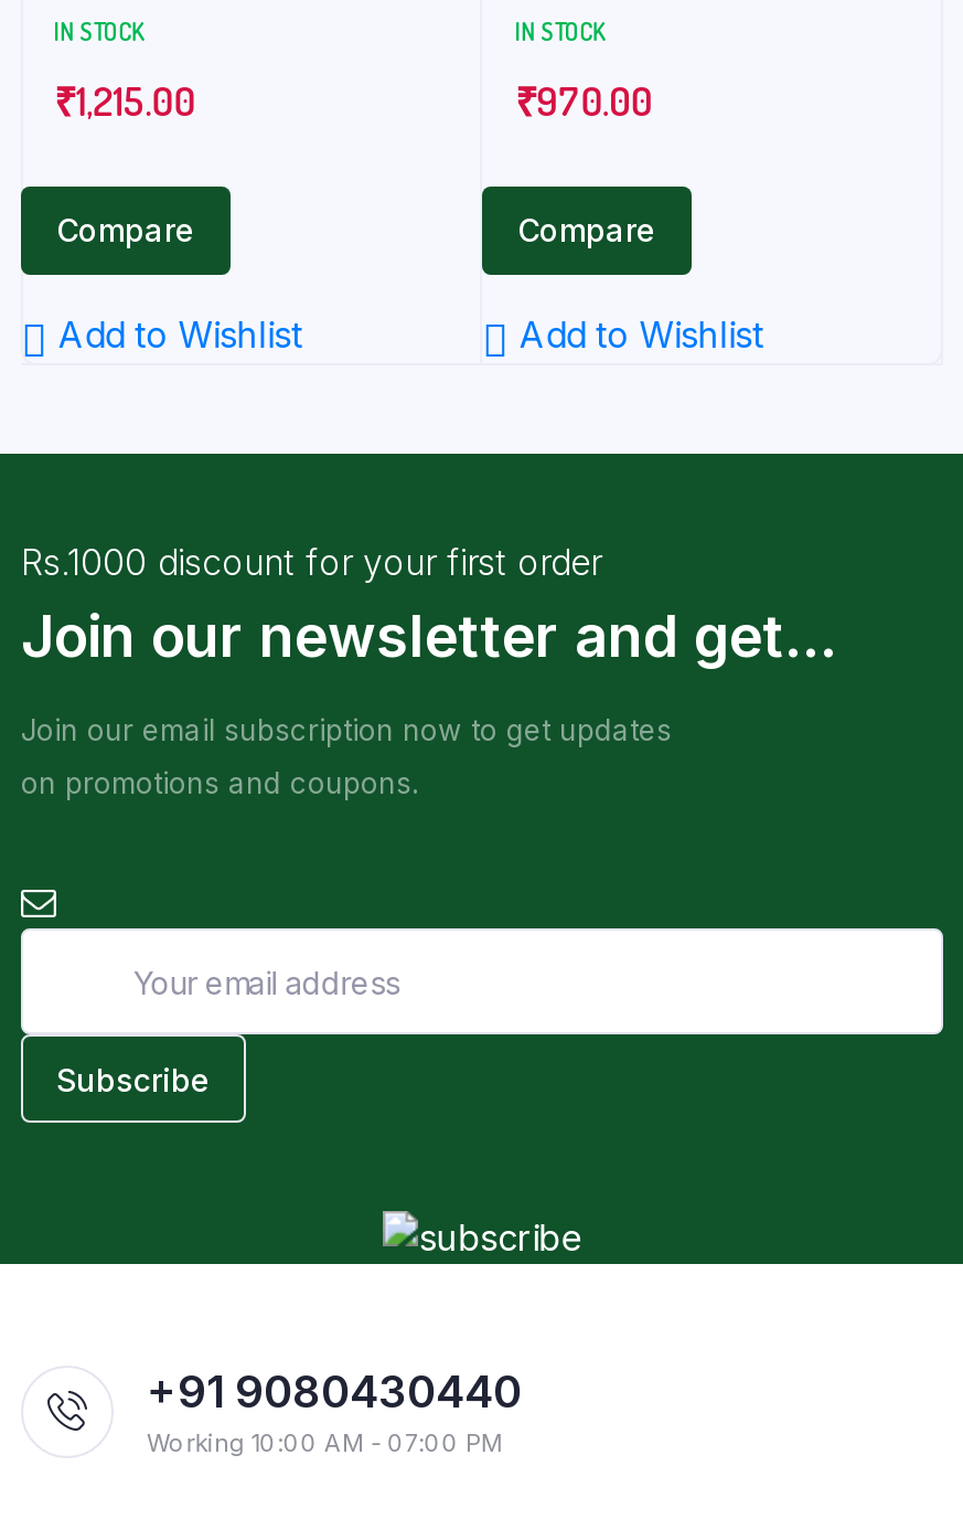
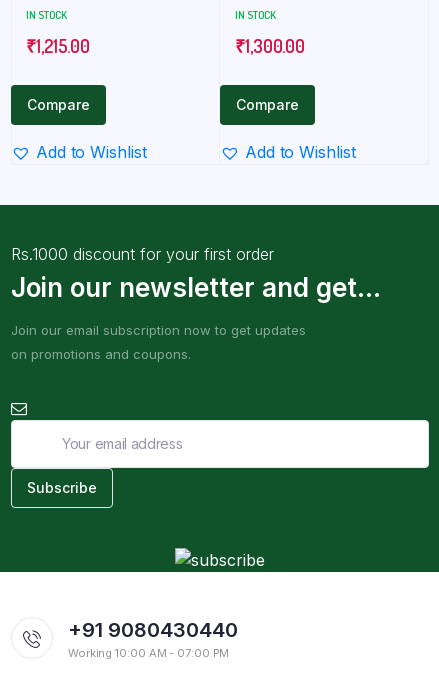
- ₹970.00
+ ₹1,300.00
